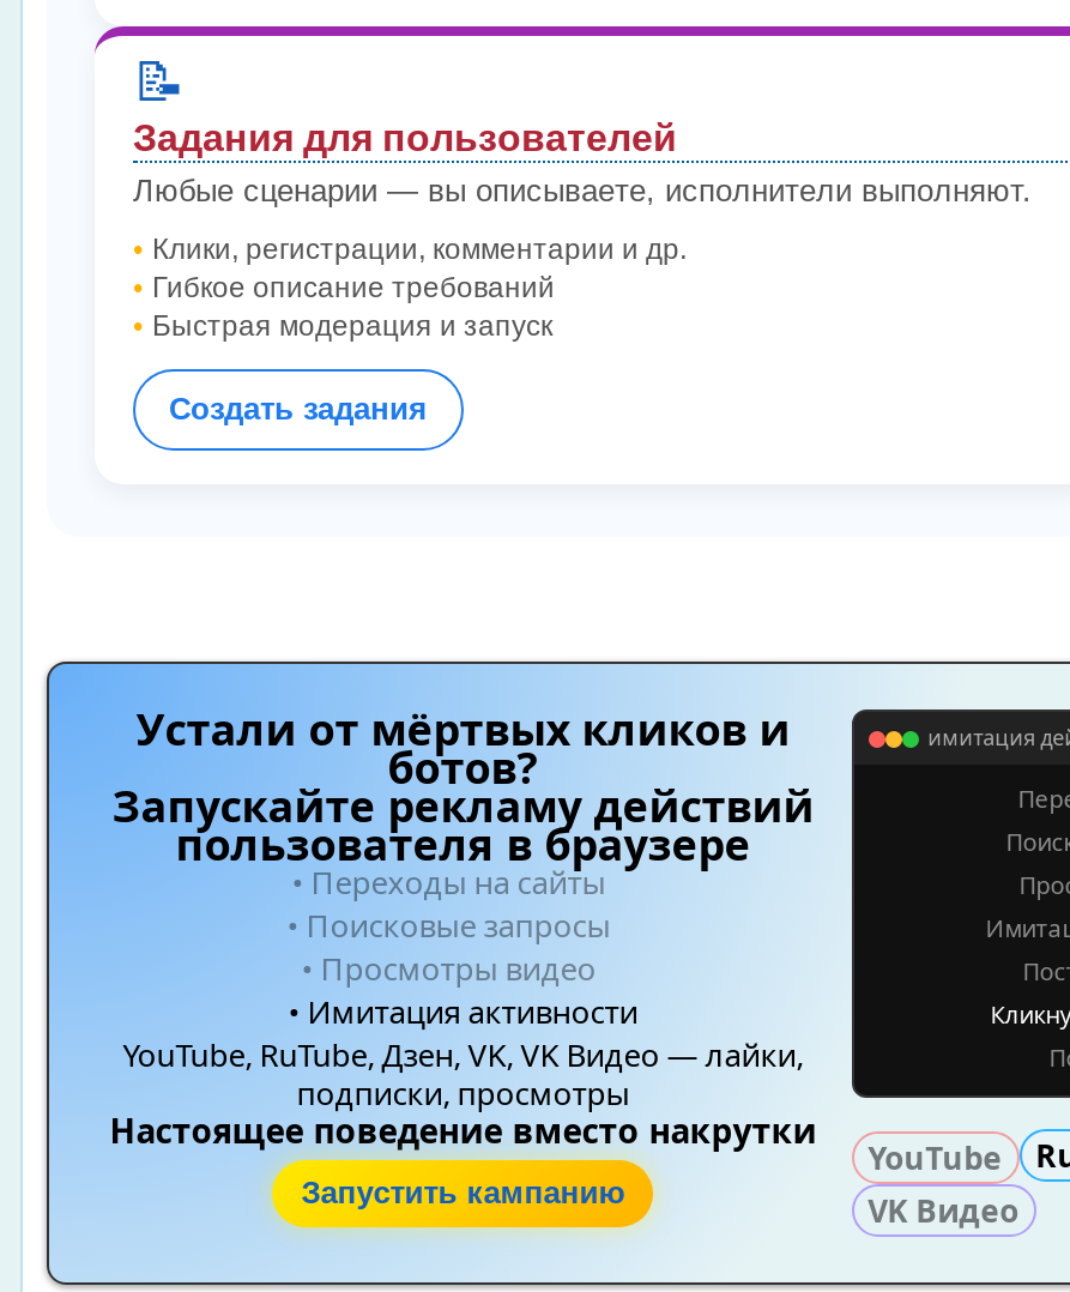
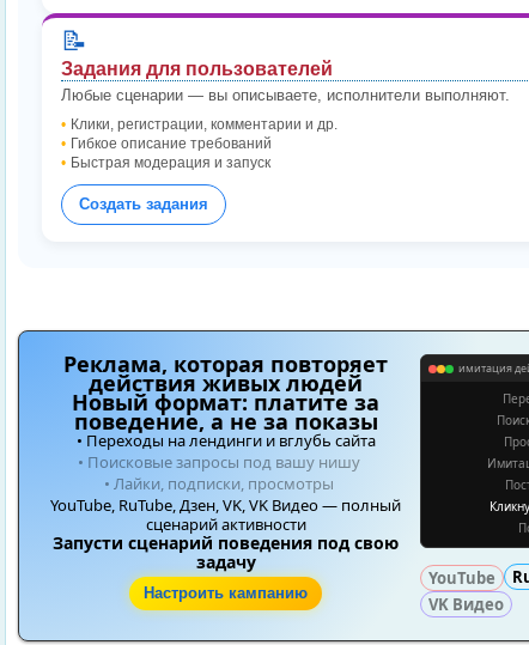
- Устали от мёртвых кликов и
- ботов?
- Запускайте рекламу действий
- пользователя в браузере
- • Переходы на сайты
- • Поисковые запросы
- • Просмотры видео
- • Имитация активности
- YouTube, RuTube, Дзен, VK, VK Видео — лайки,
- подписки, просмотры
- Настоящее поведение вместо накрутки
+ Реклама, которая повторяет
+ действия живых людей
+ Новый формат: платите за
+ поведение, а не за показы
+ • Переходы на лендинги и вглубь сайта
+ • Поисковые запросы под вашу нишу
+ • Лайки, подписки, просмотры
+ YouTube, RuTube, Дзен, VK, VK Видео — полный
+ сценарий активности
+ Запусти сценарий поведения под свою
+ задачу

- Запустить кампанию
+ Настроить кампанию
